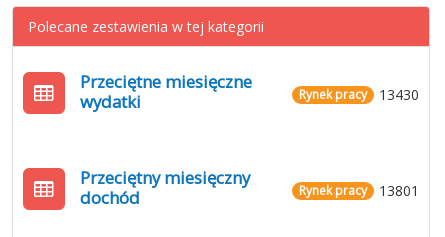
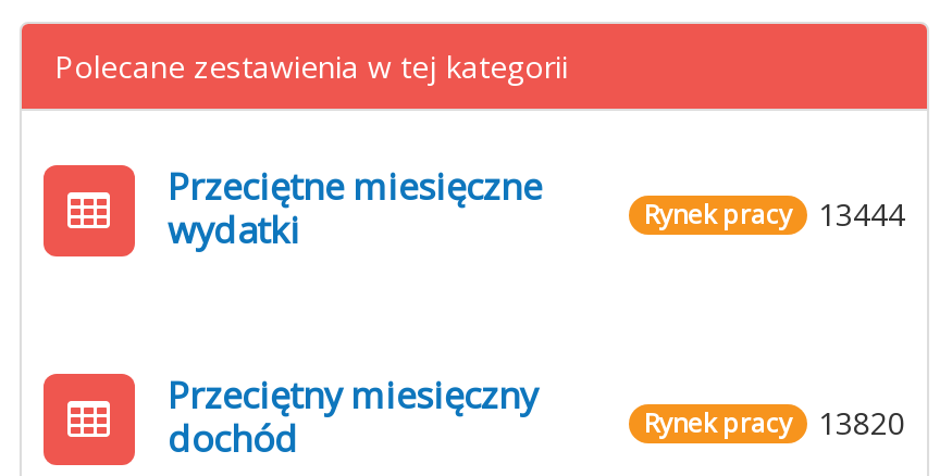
- Rynek pracy 13430
+ Rynek pracy 13444

- Rynek pracy 13801
+ Rynek pracy 13820
